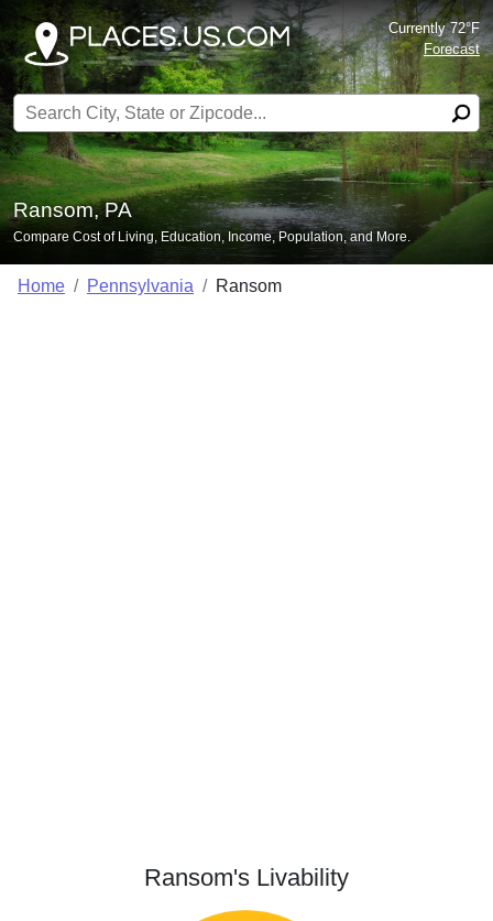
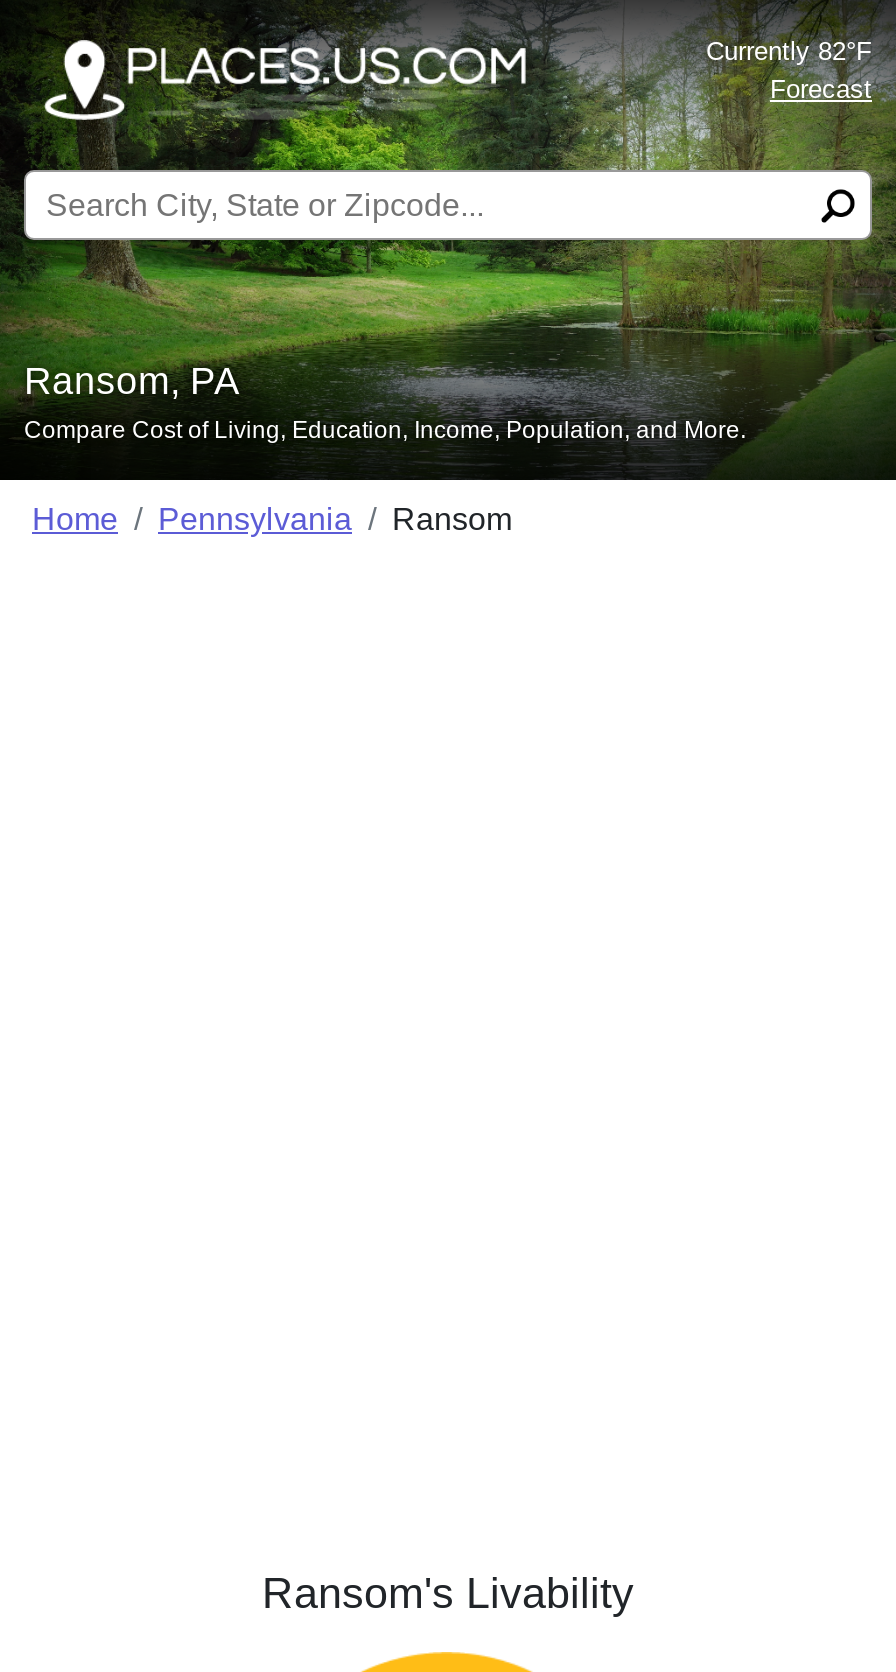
- Currently 72°F
+ Currently 82°F
